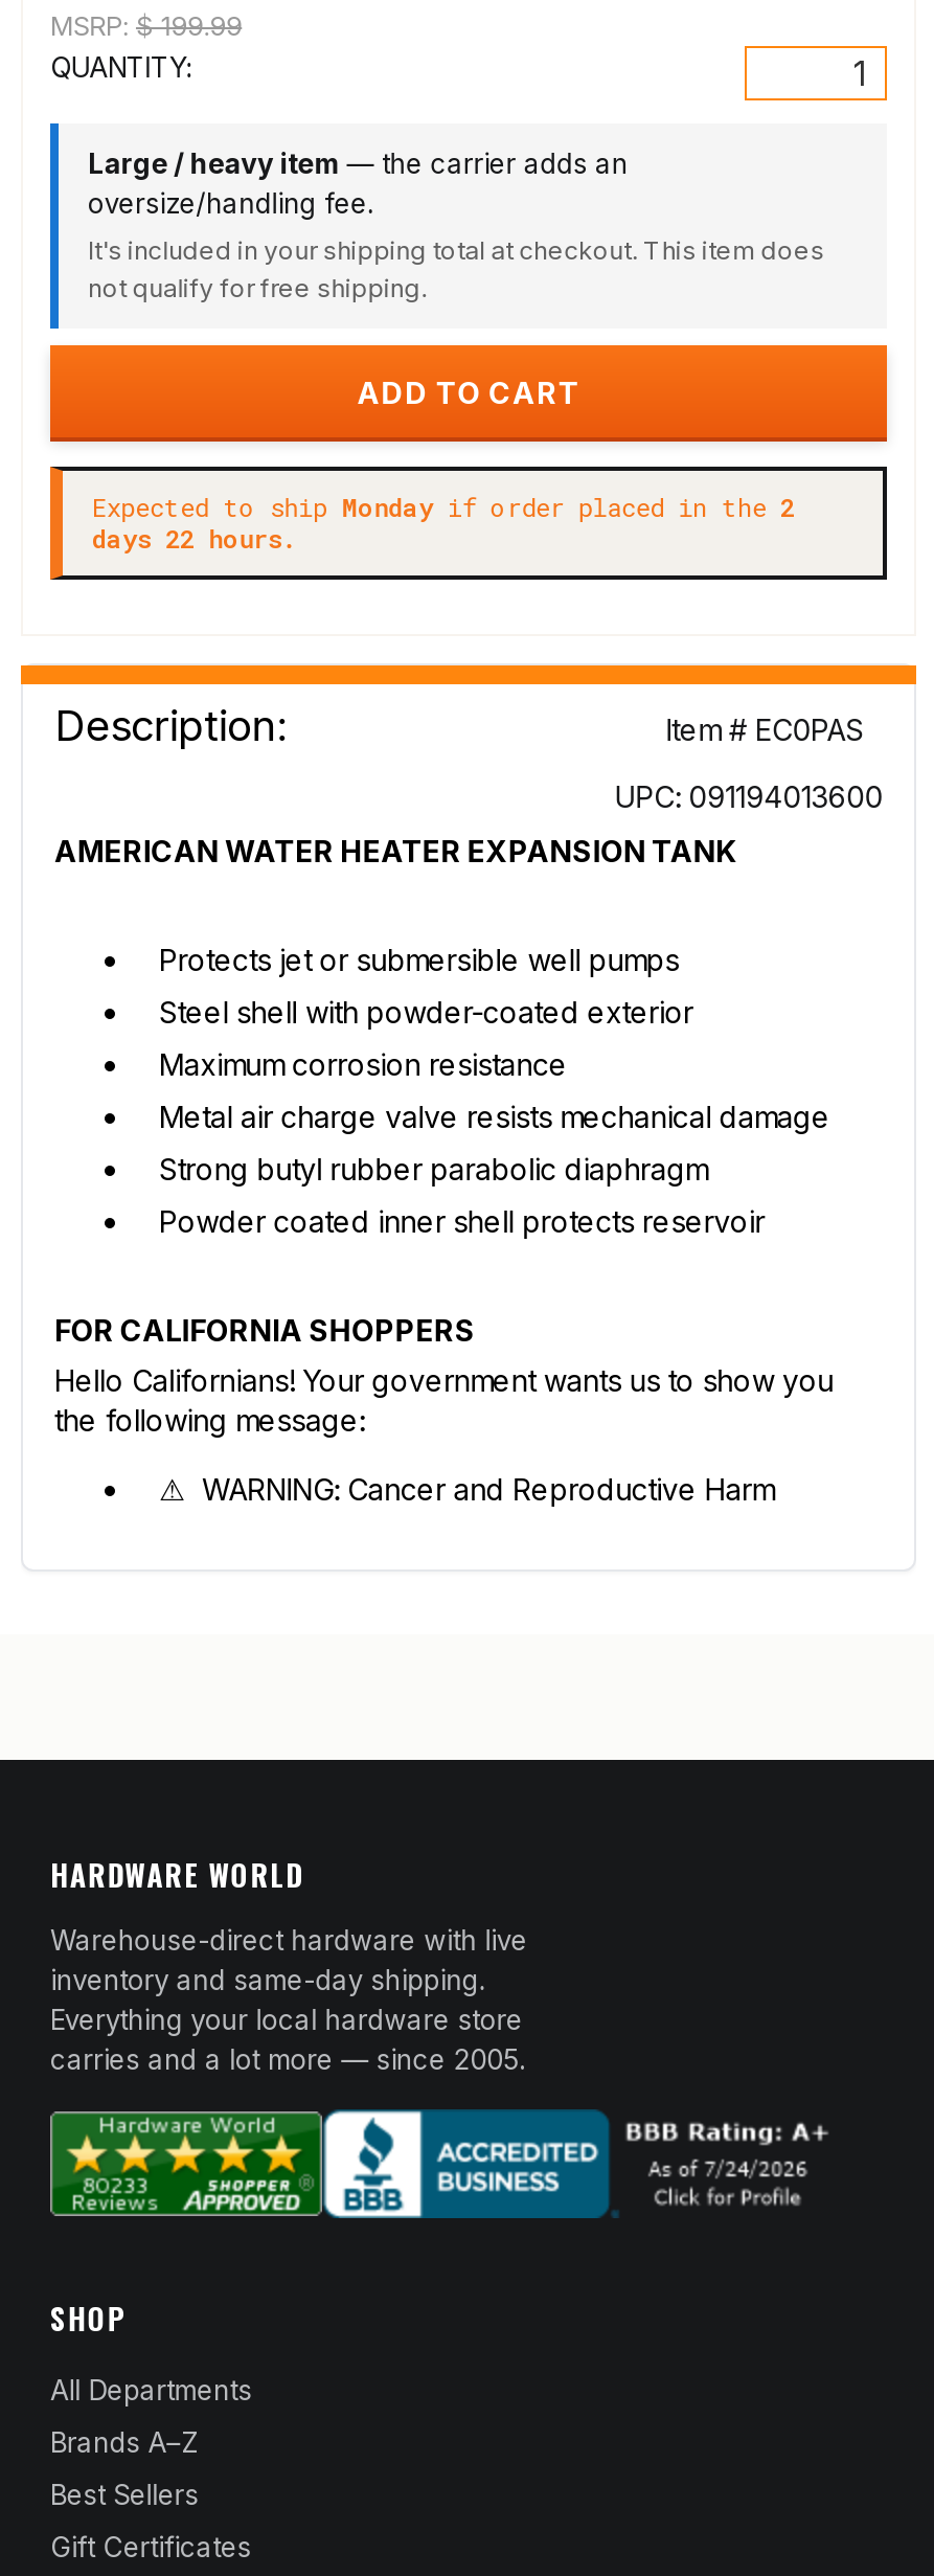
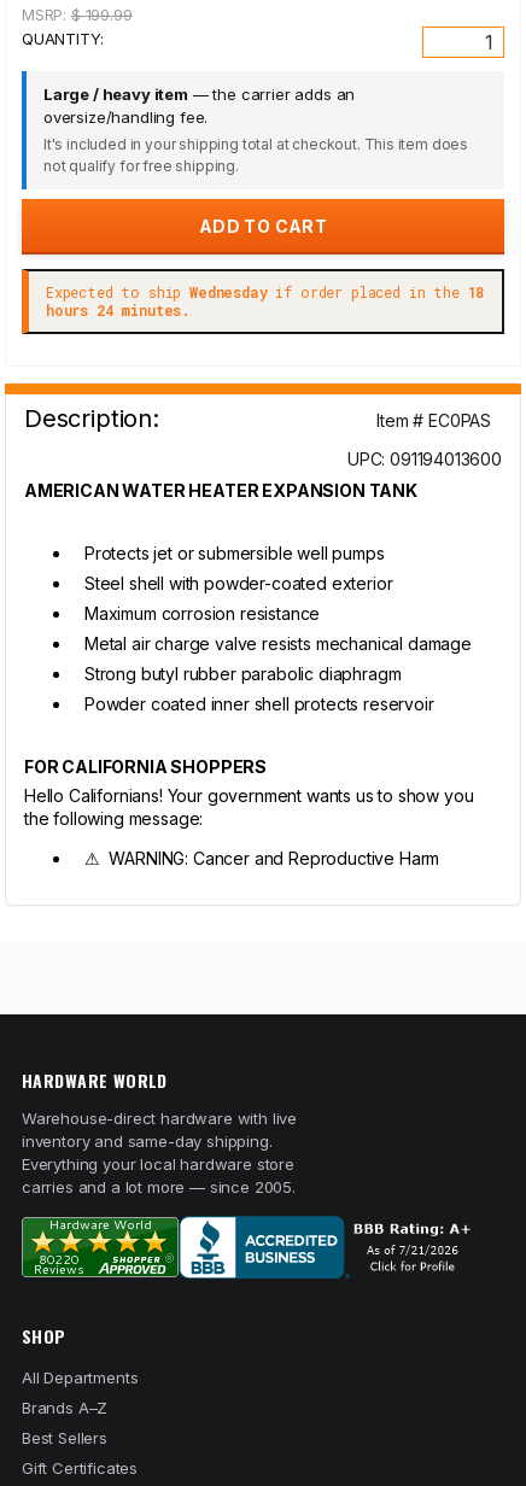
- Expected to ship Monday if order placed in the 2
- days 22 hours.
+ Expected to ship Wednesday if order placed in the 18
+ hours 24 minutes.
